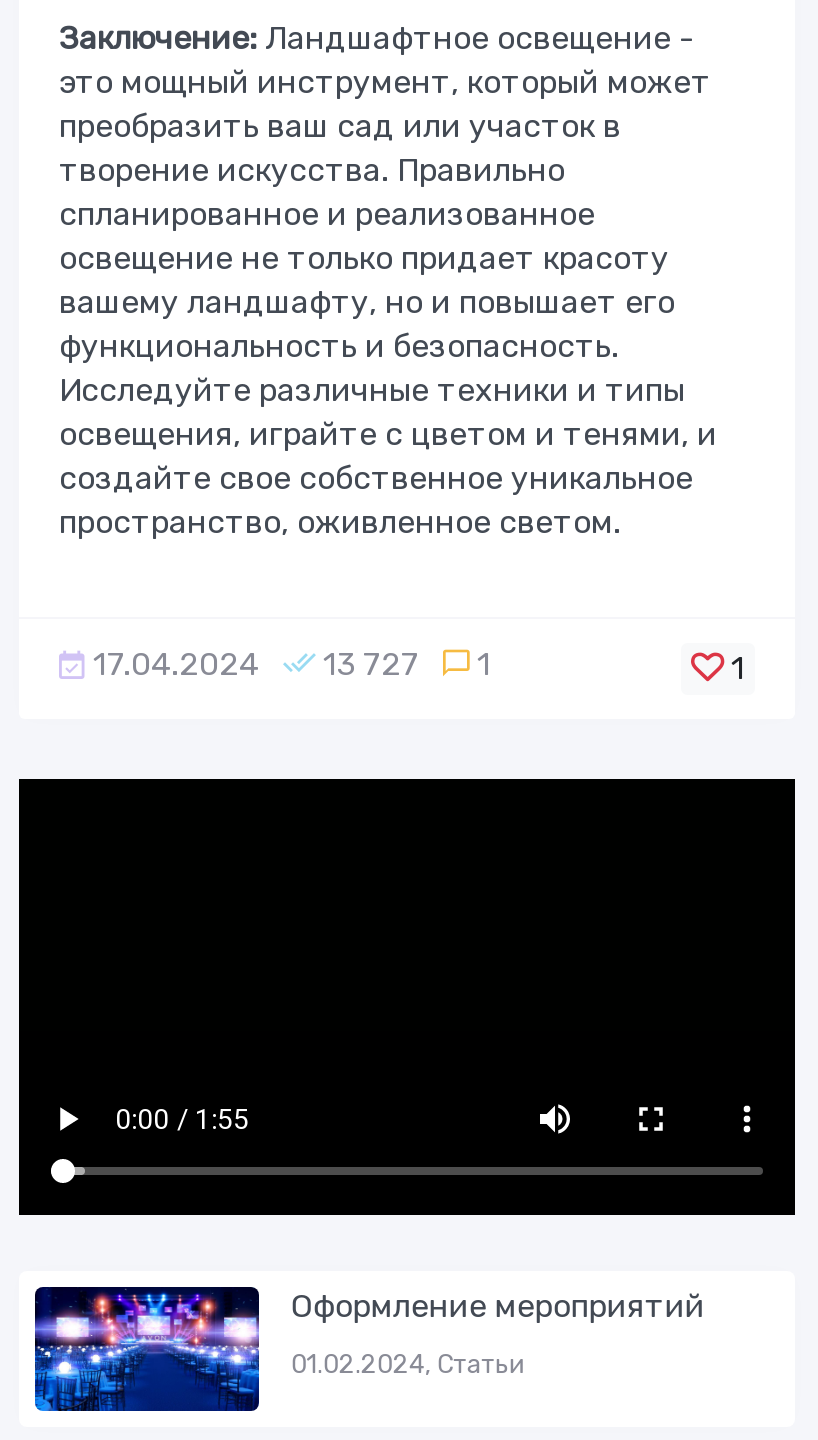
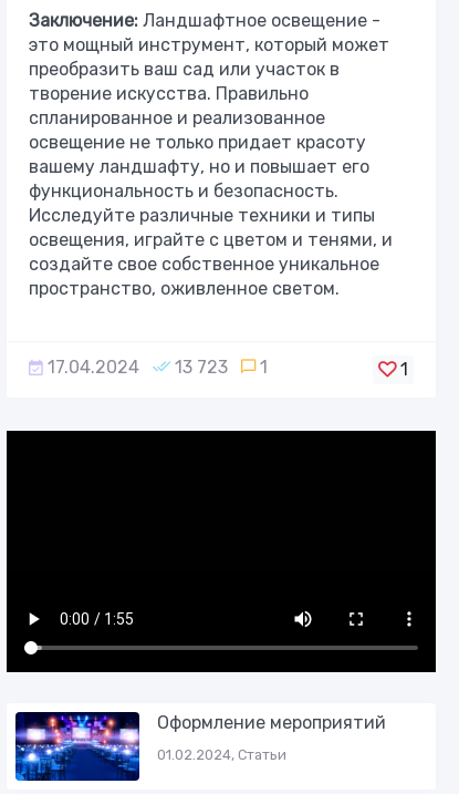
- 17.04.2024 13 727 1
+ 17.04.2024 13 723 1
